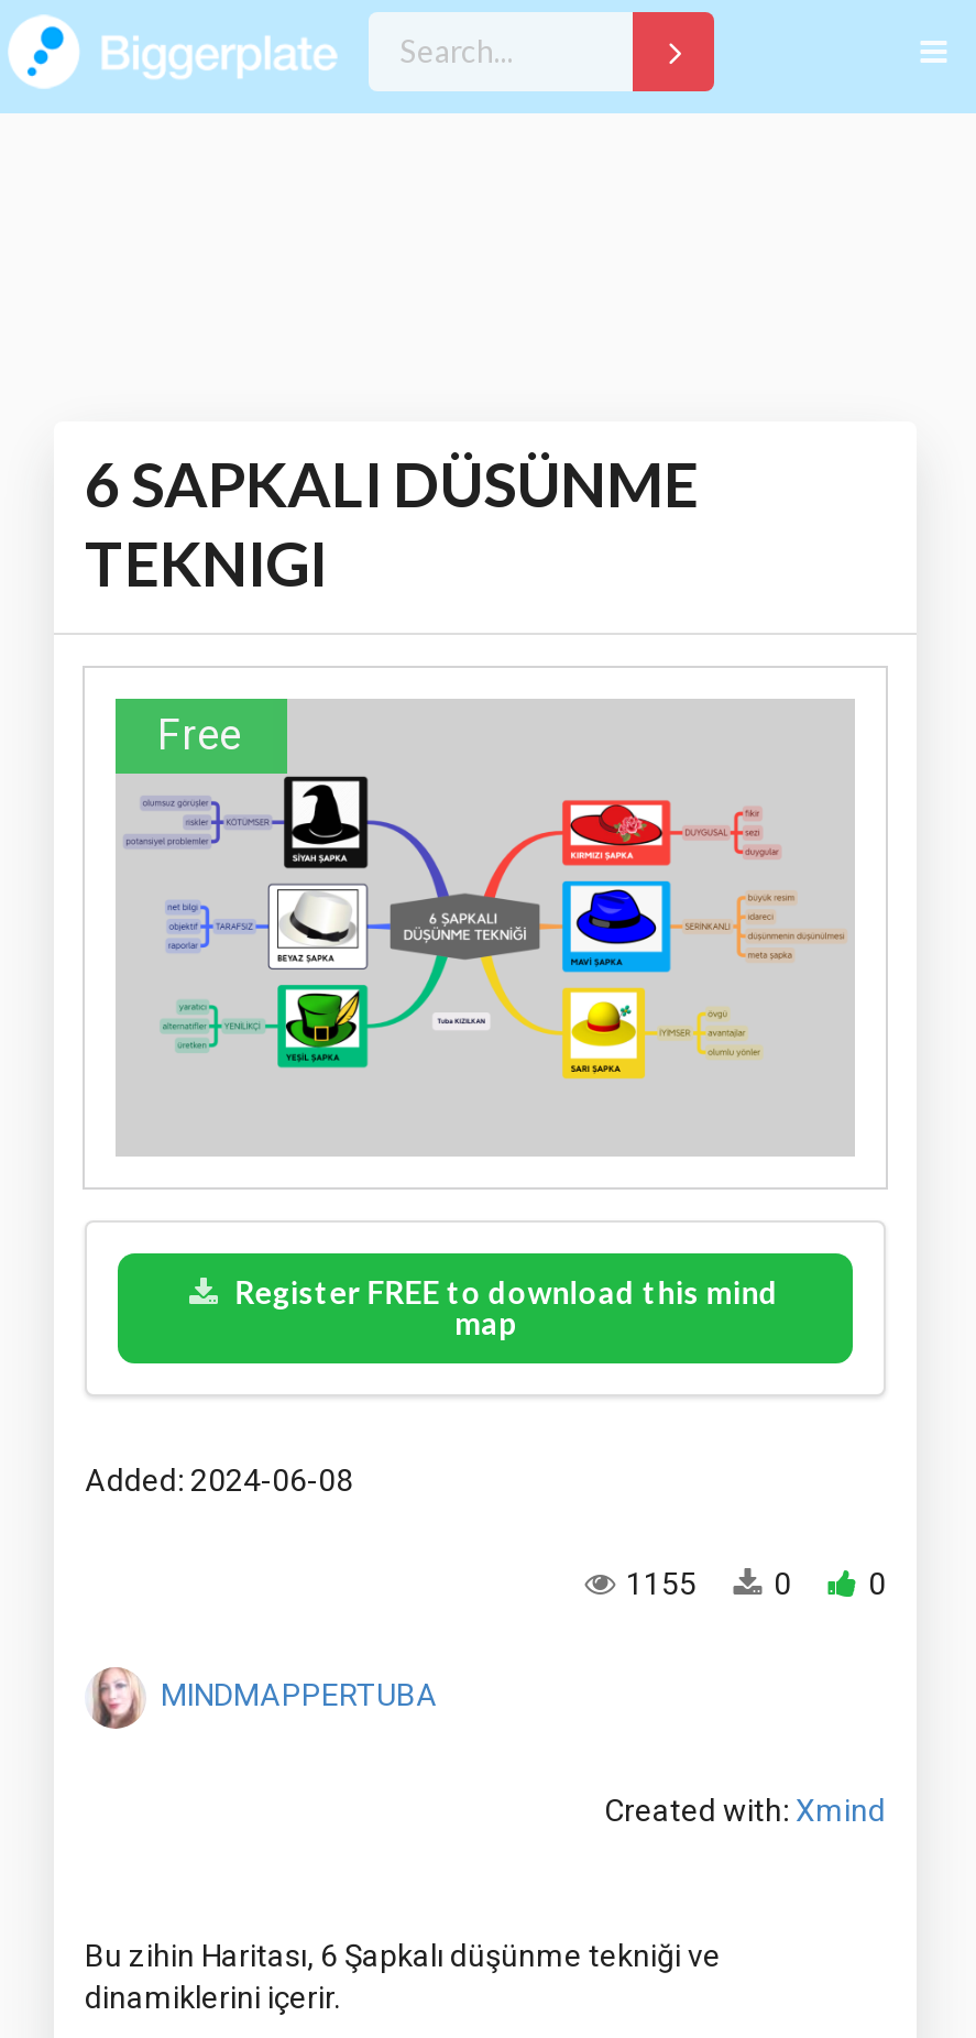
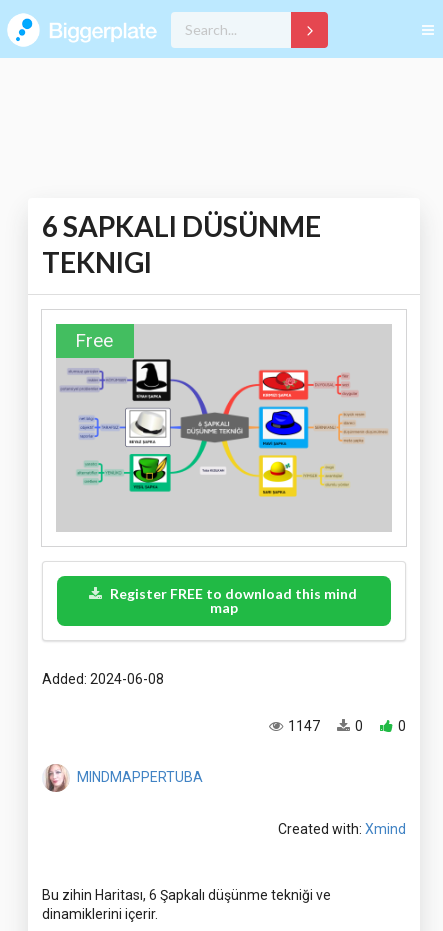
- 1155
+ 1147
